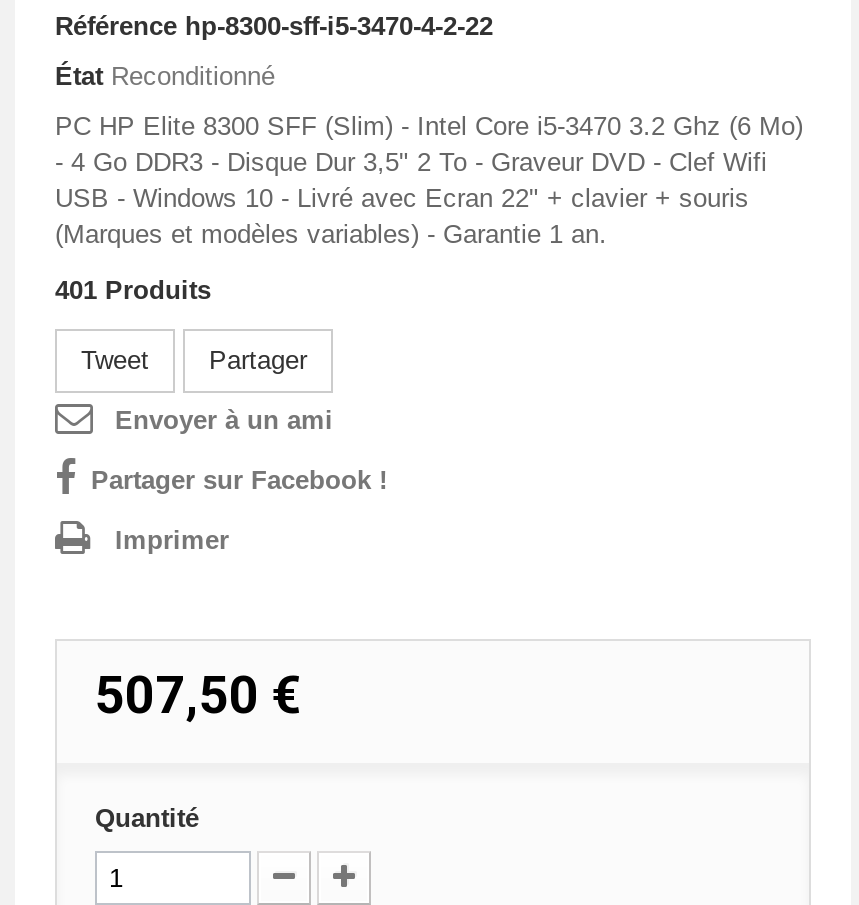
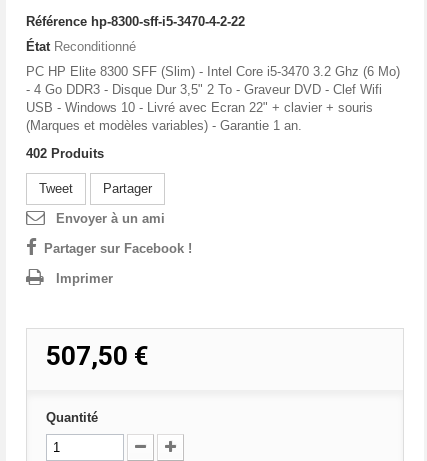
- 401 Produits
+ 402 Produits
